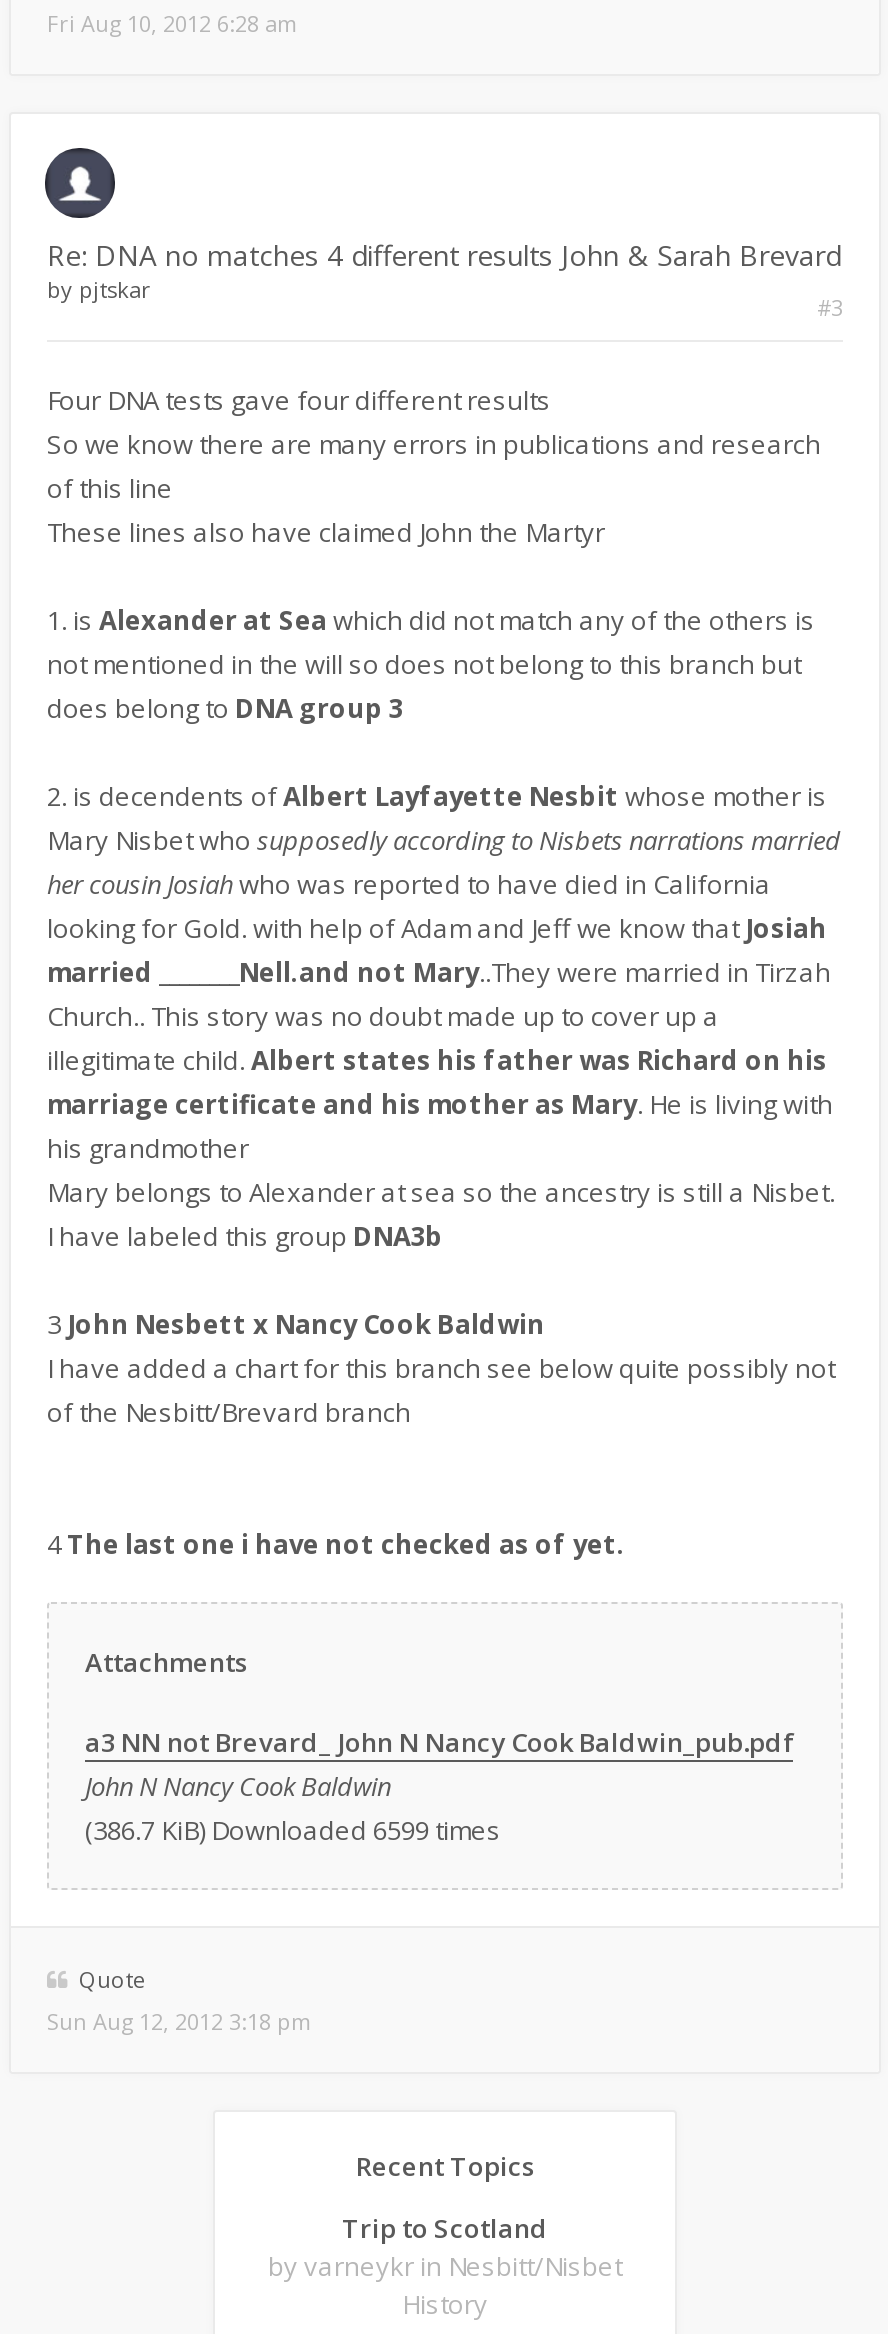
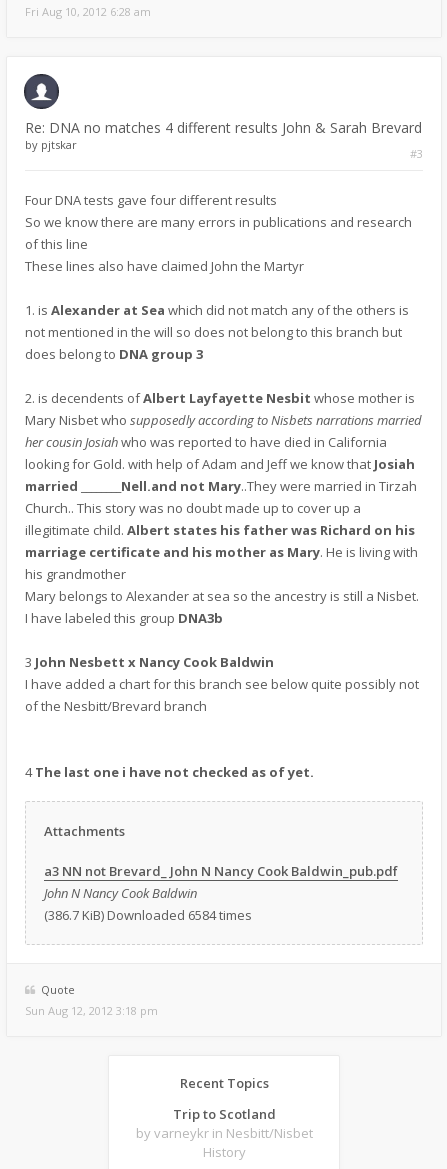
- (386.7 KiB) Downloaded 6599 times
+ (386.7 KiB) Downloaded 6584 times
